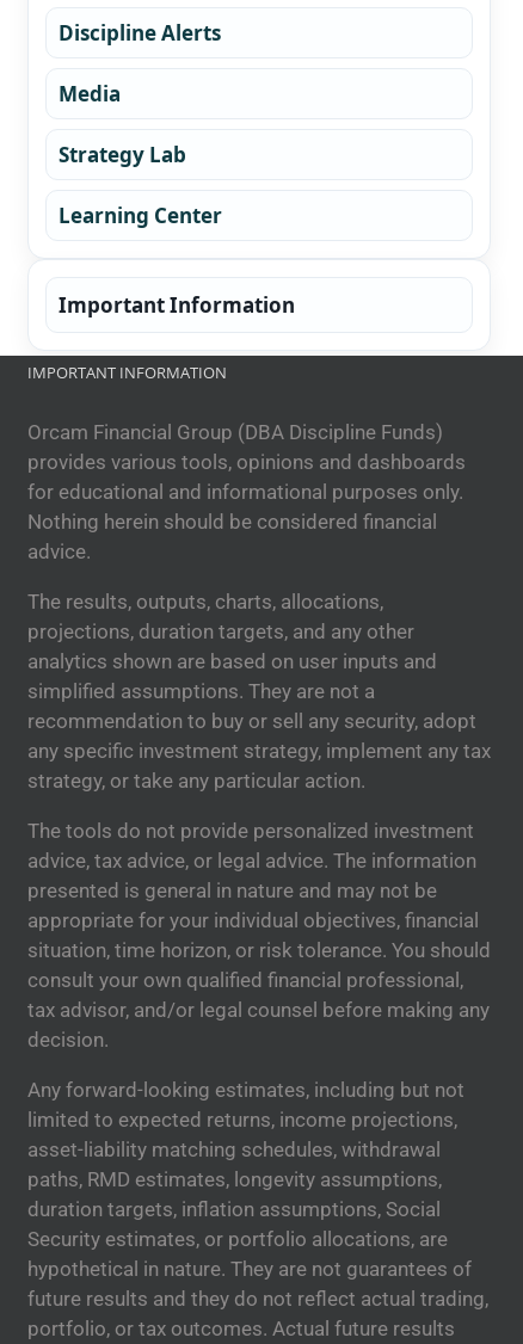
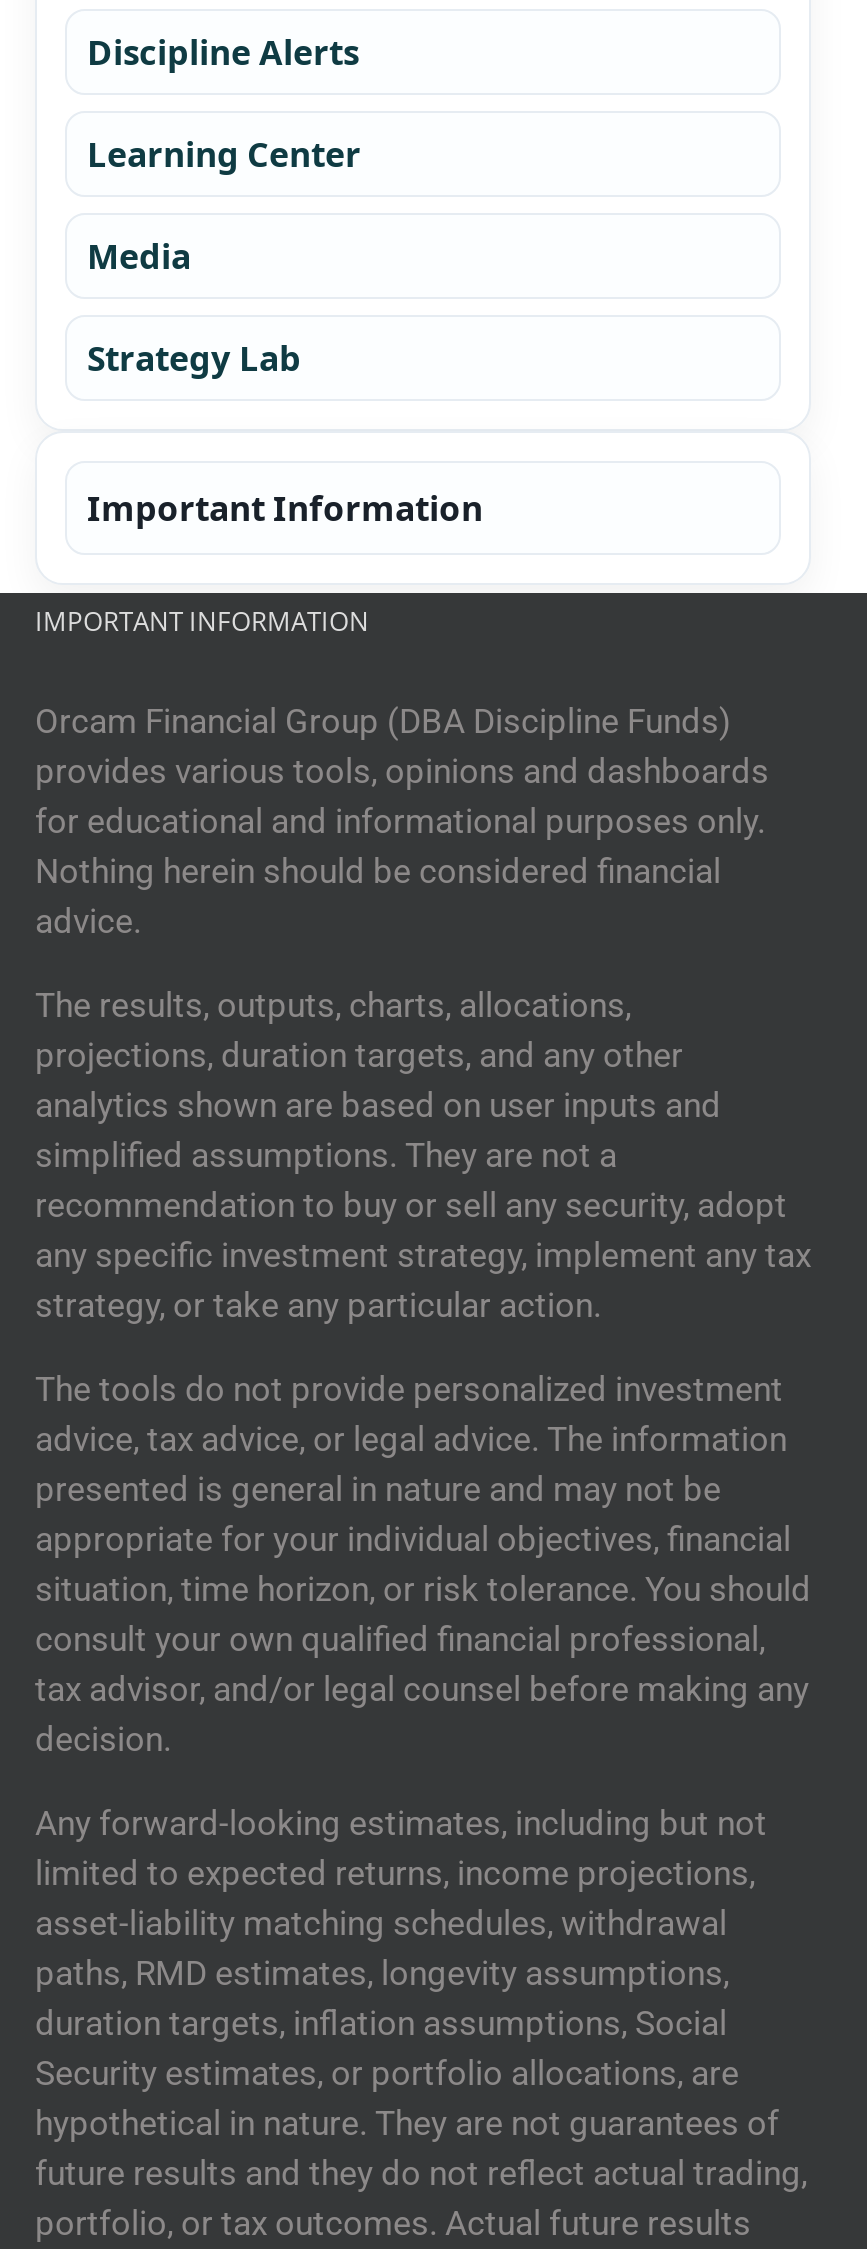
moved down: Media | Strategy Lab

moved up: Learning Center
